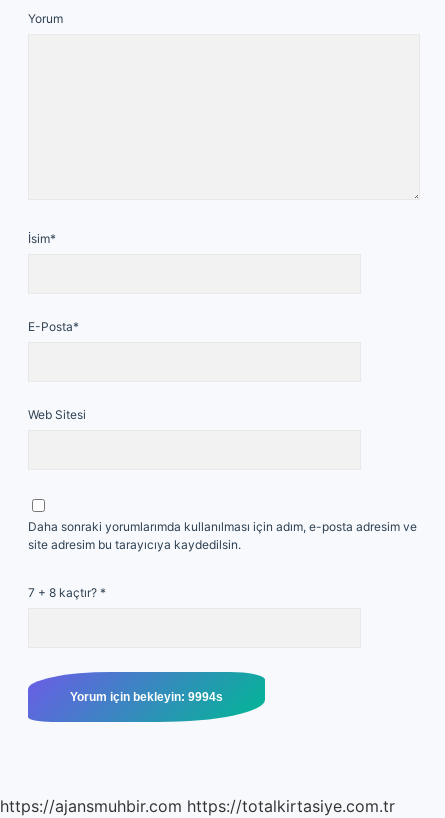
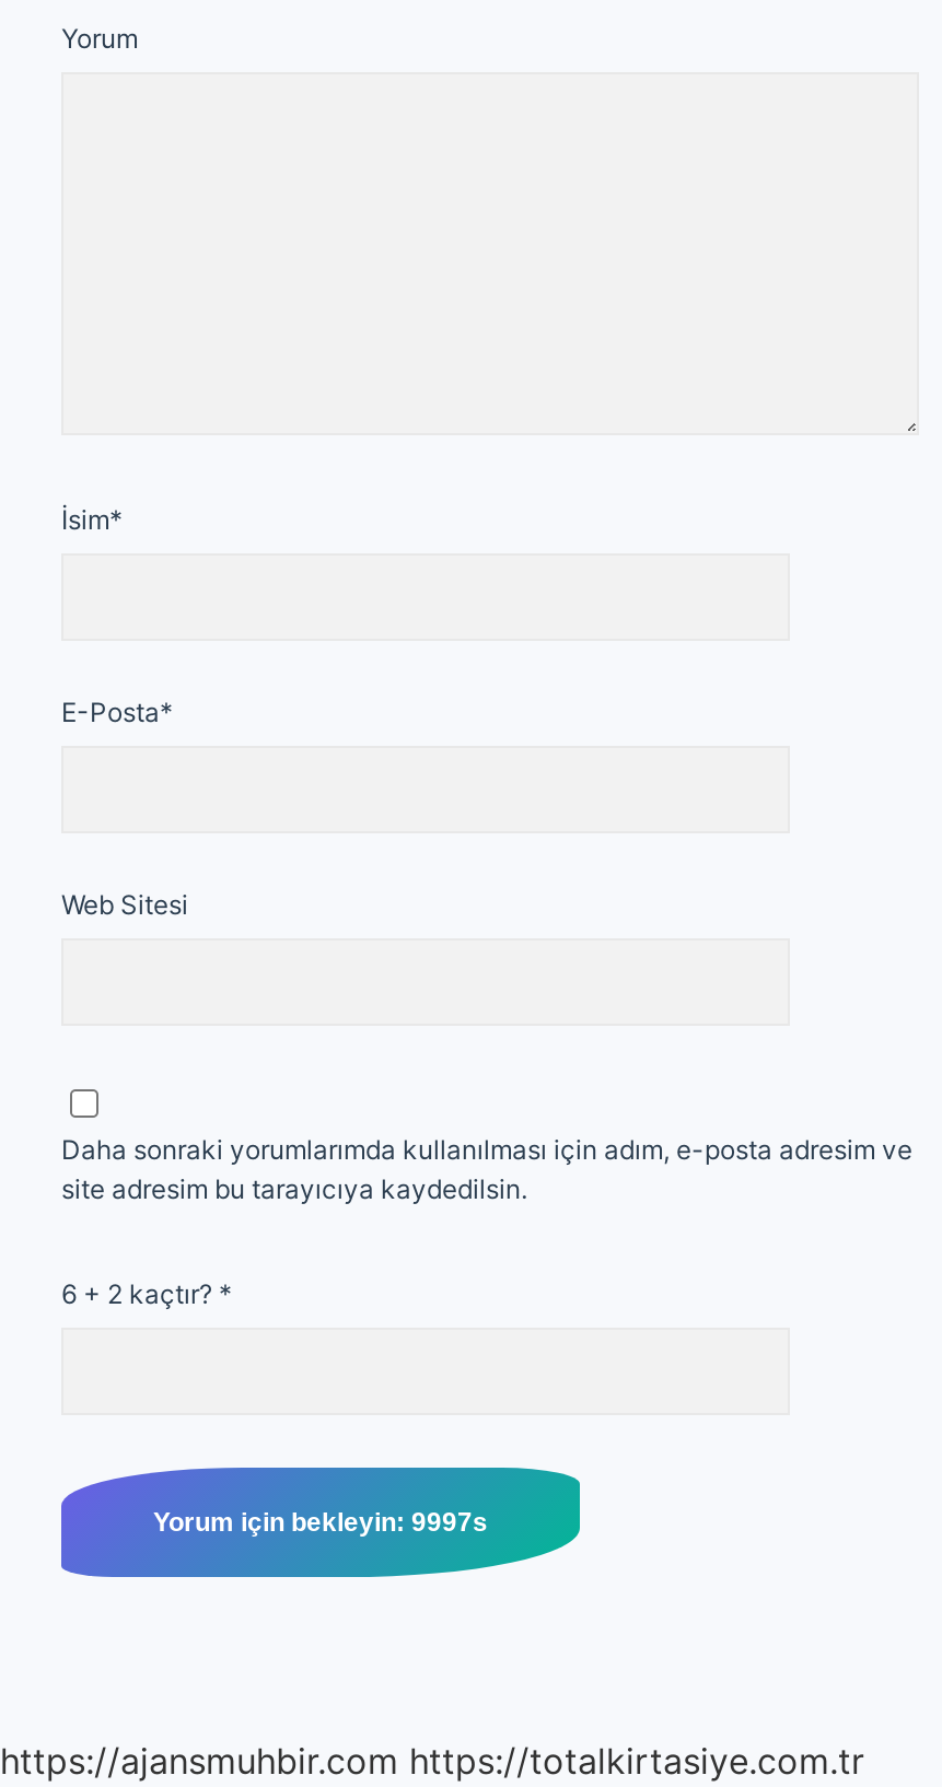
- 7 + 8 kaçtır? *
+ 6 + 2 kaçtır? *
